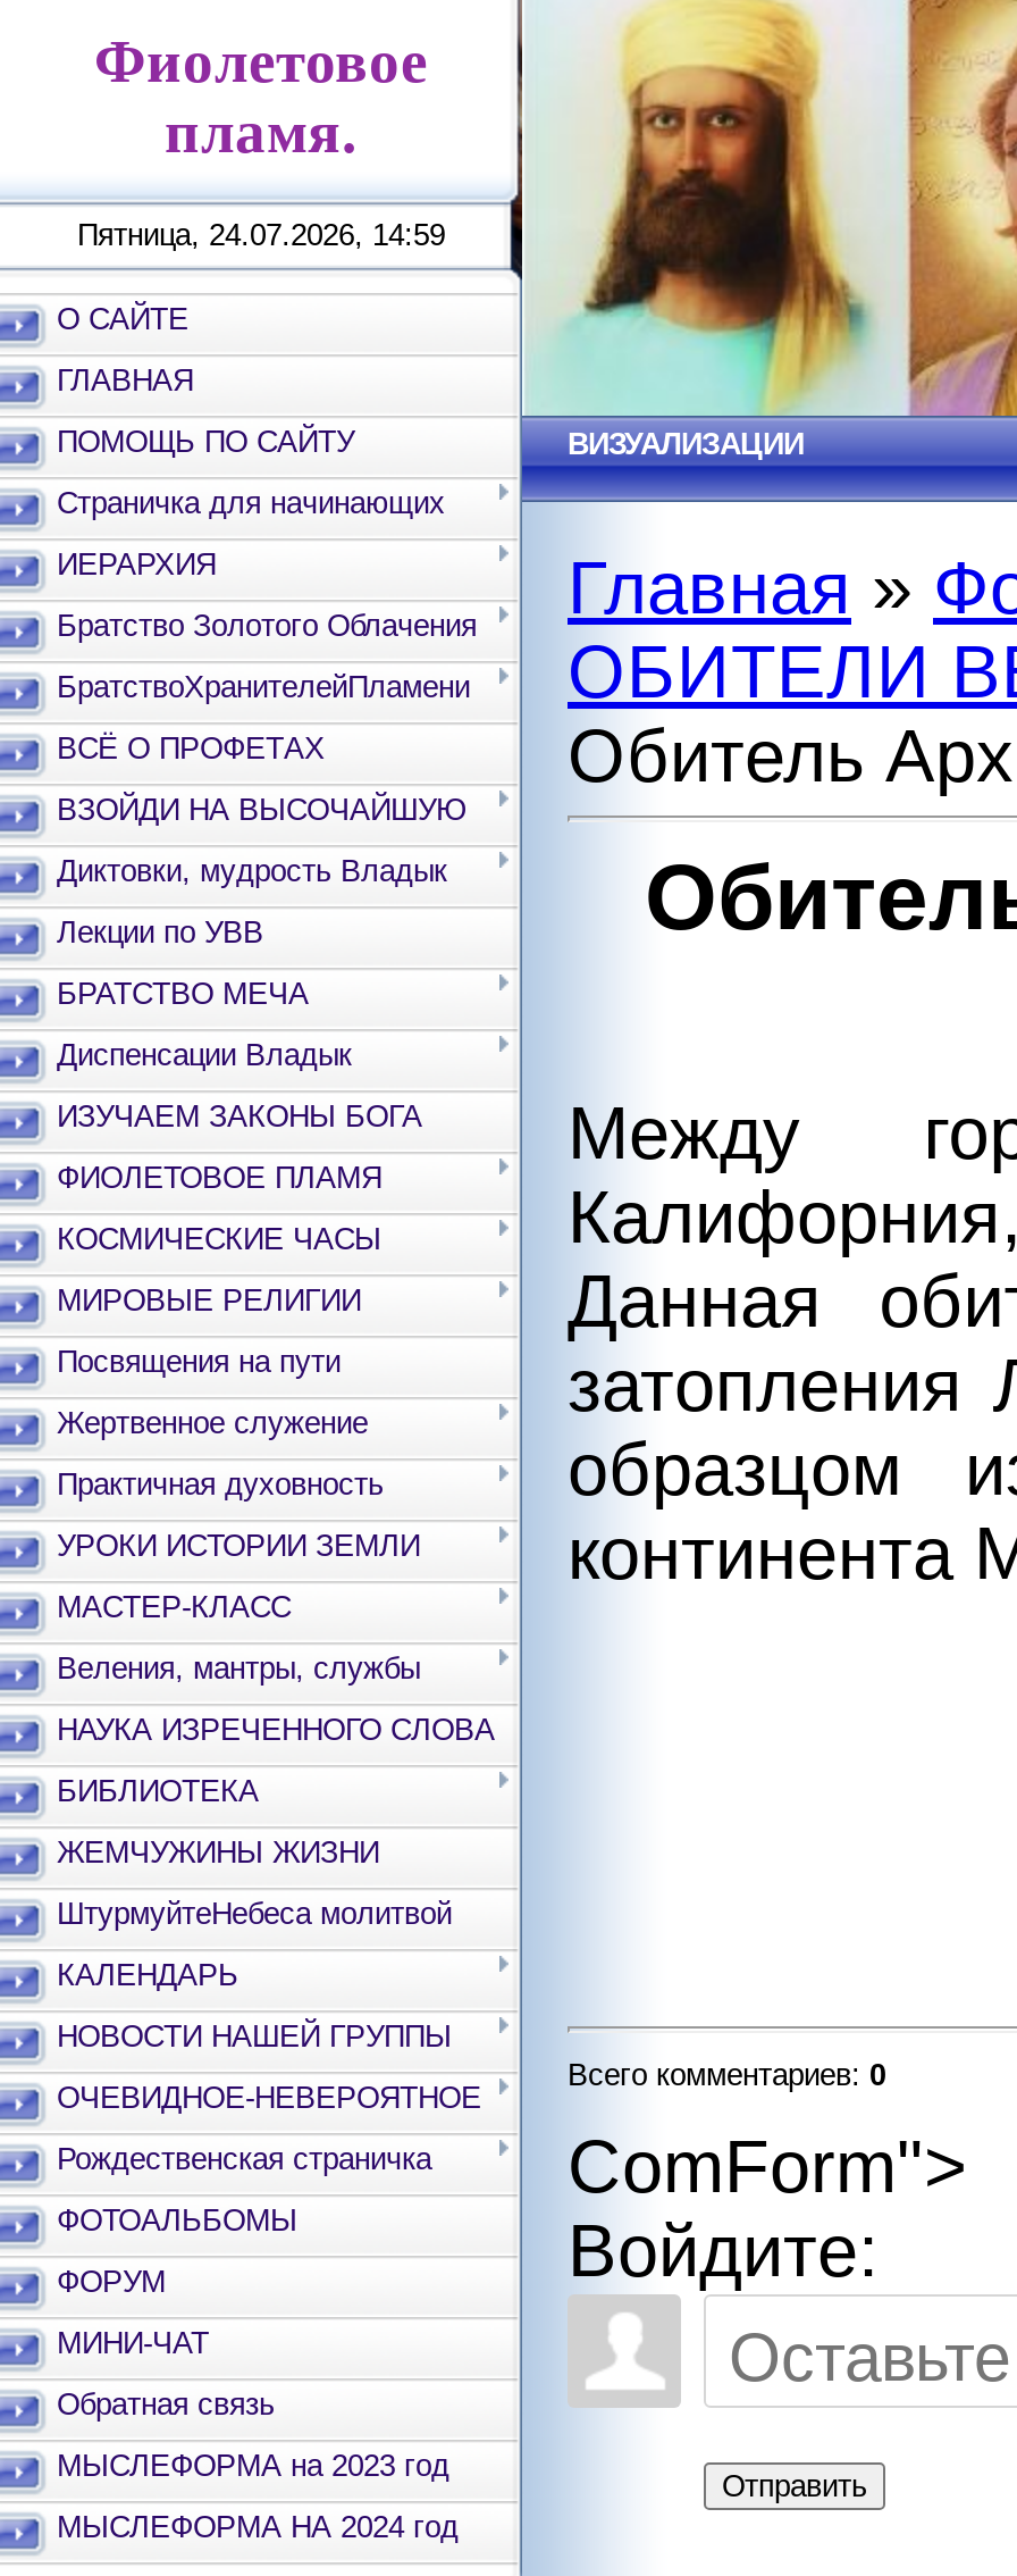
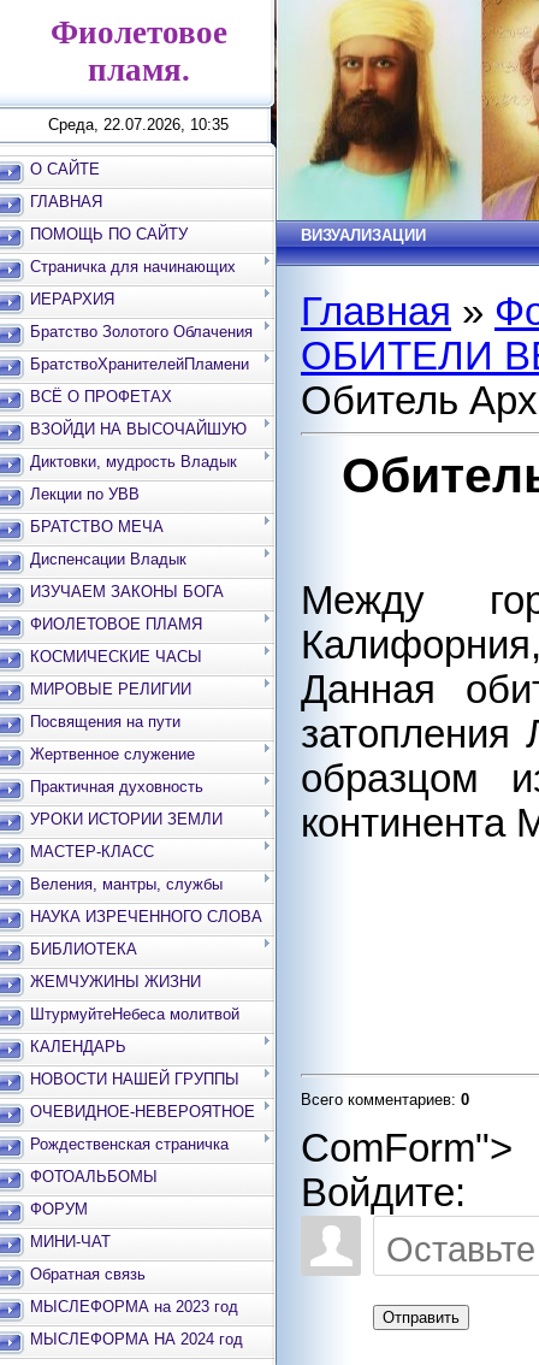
- Пятница, 24.07.2026, 14:59
+ Среда, 22.07.2026, 10:35
